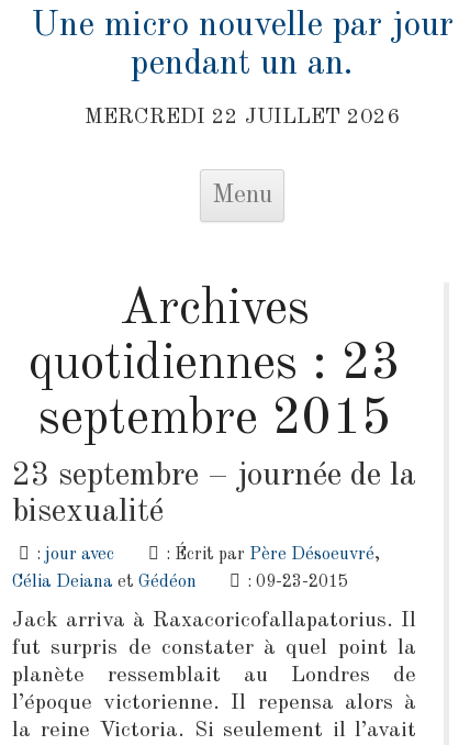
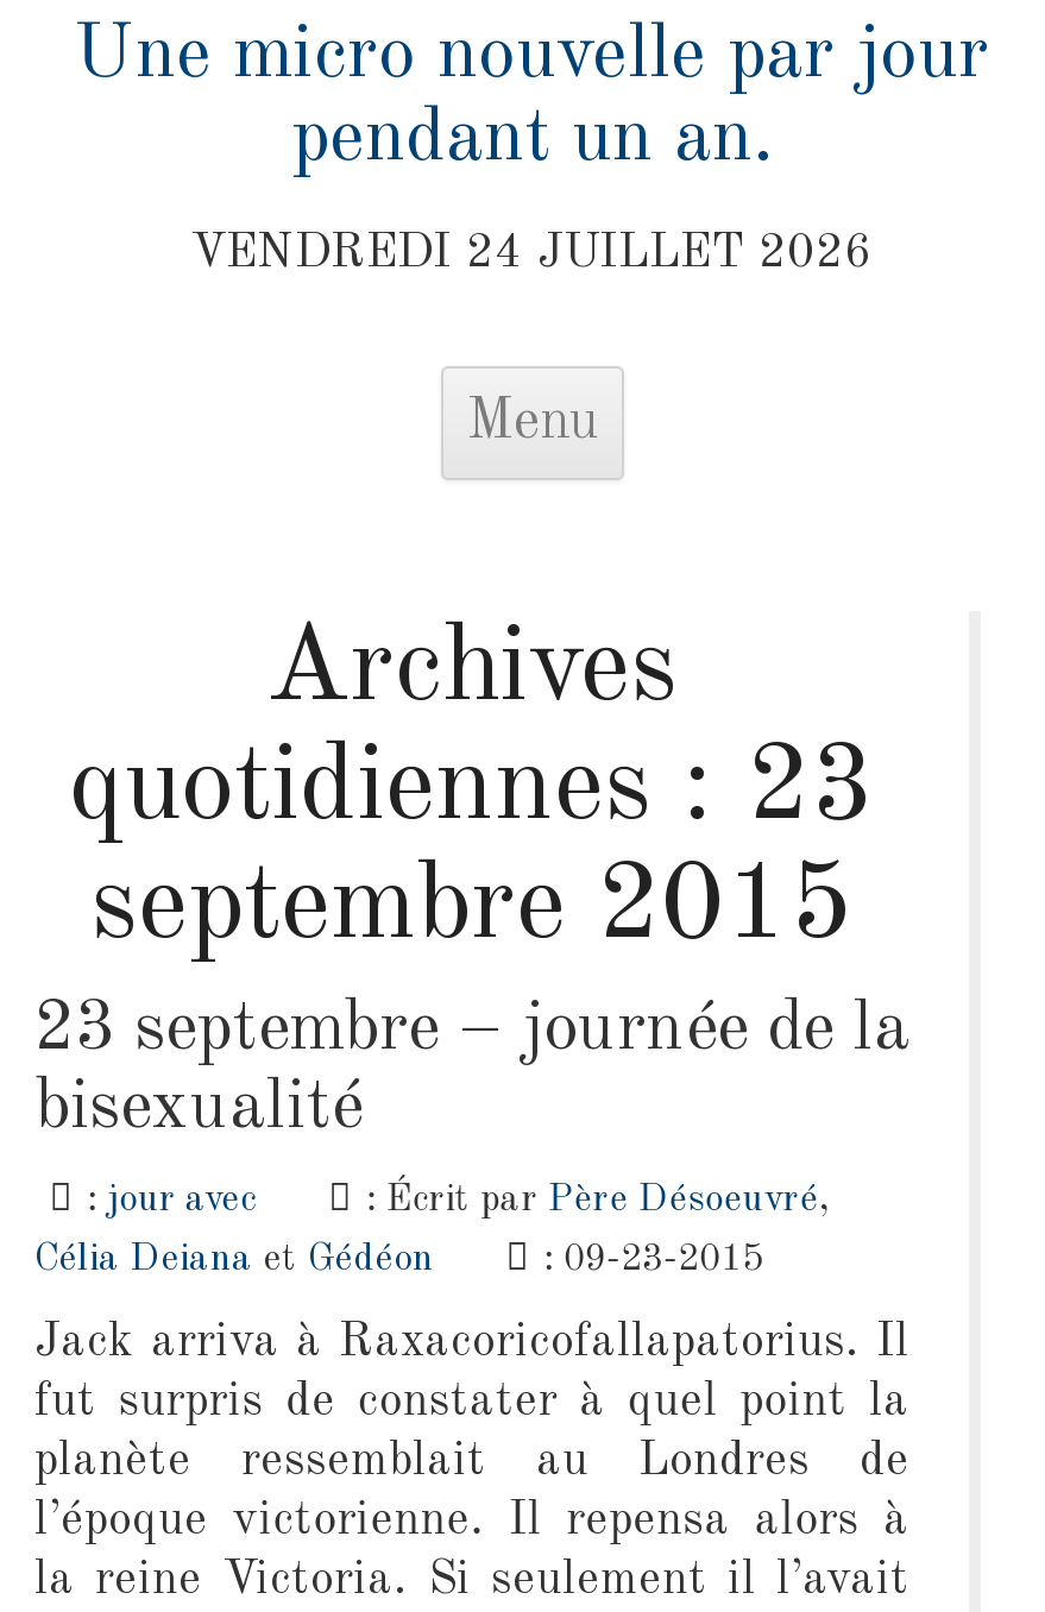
- MERCREDI 22 JUILLET 2026
+ VENDREDI 24 JUILLET 2026
